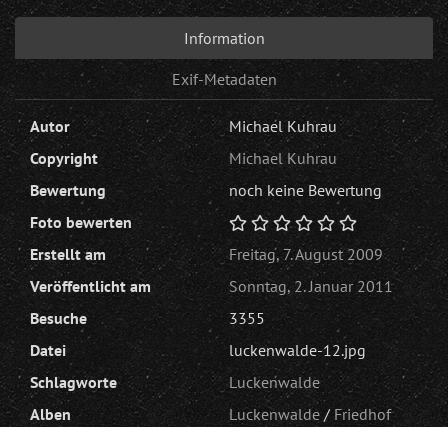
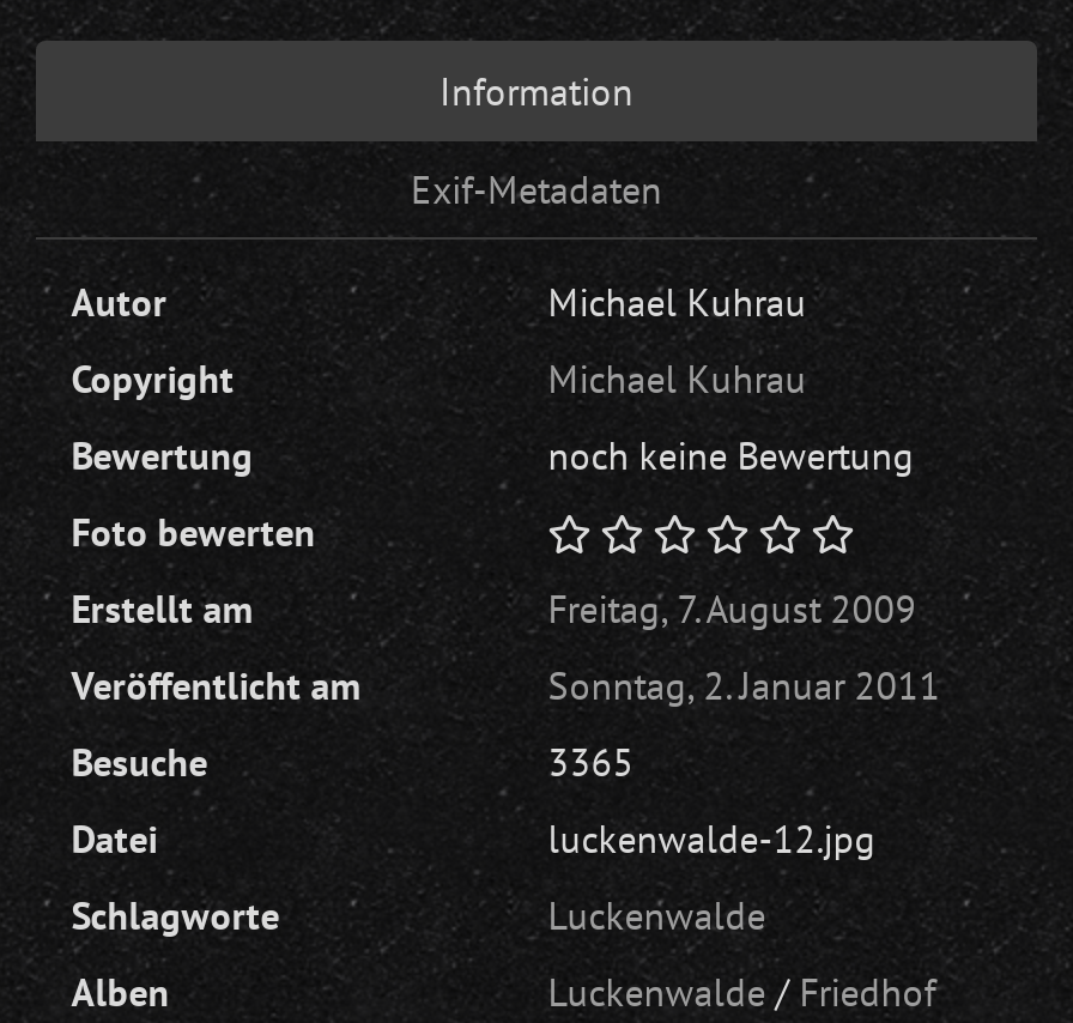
- 3355
+ 3365
